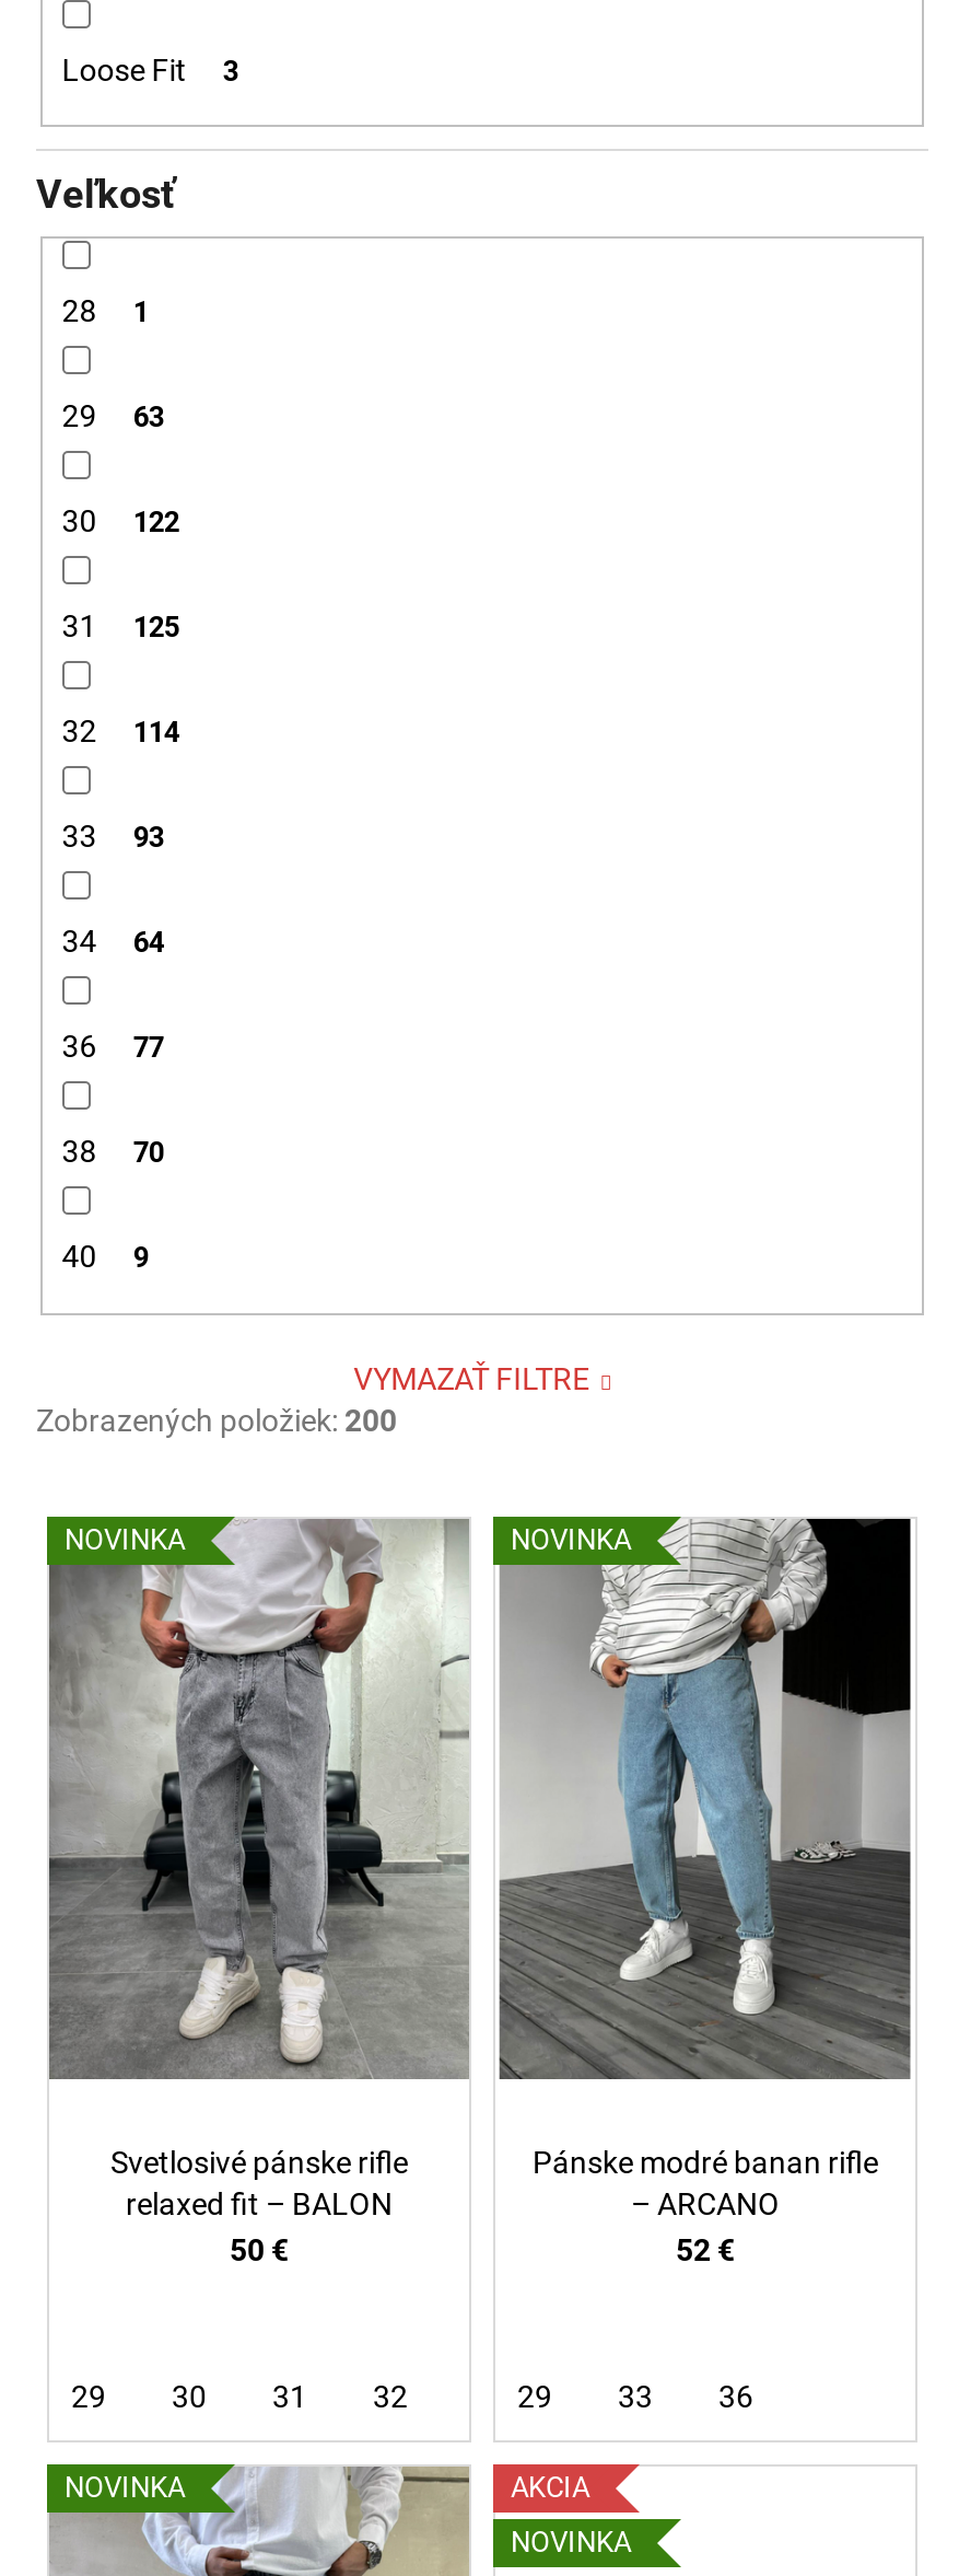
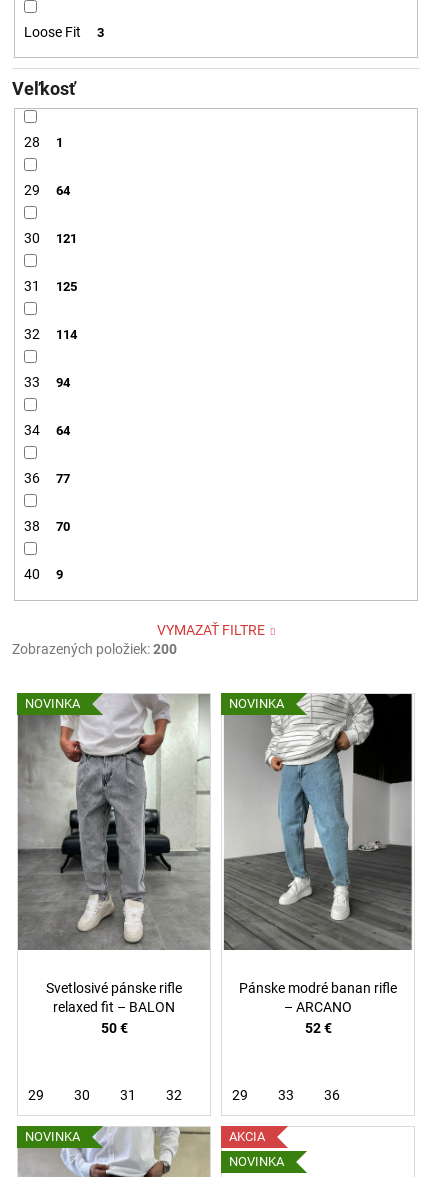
- 29 63
+ 29 64

- 30 122
+ 30 121

- 33 93
+ 33 94
